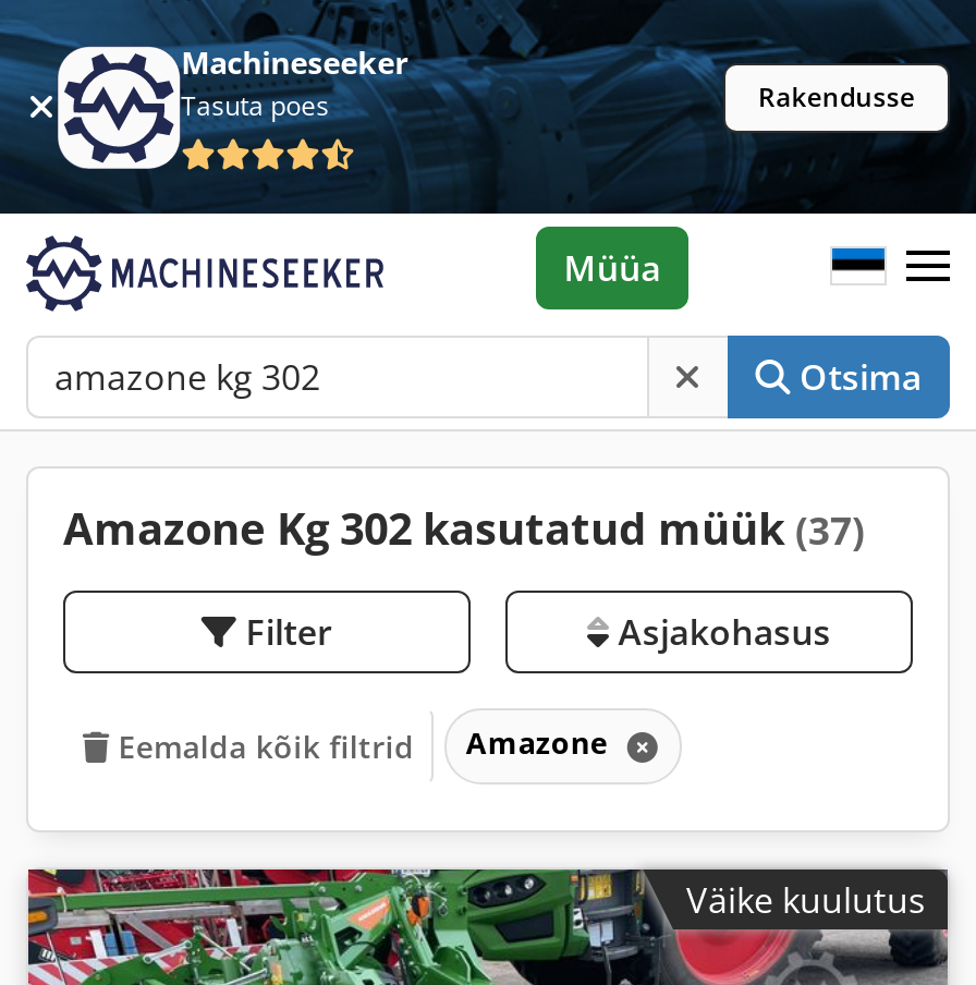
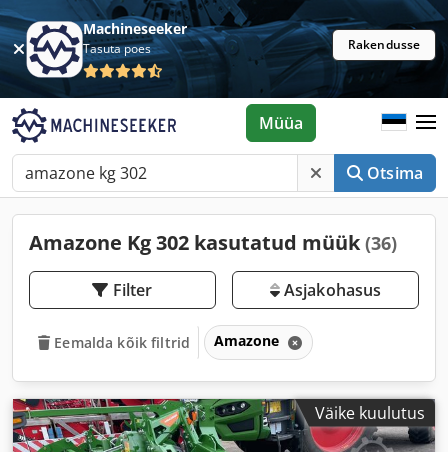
- Amazone Kg 302 kasutatud müük (37)
+ Amazone Kg 302 kasutatud müük (36)
